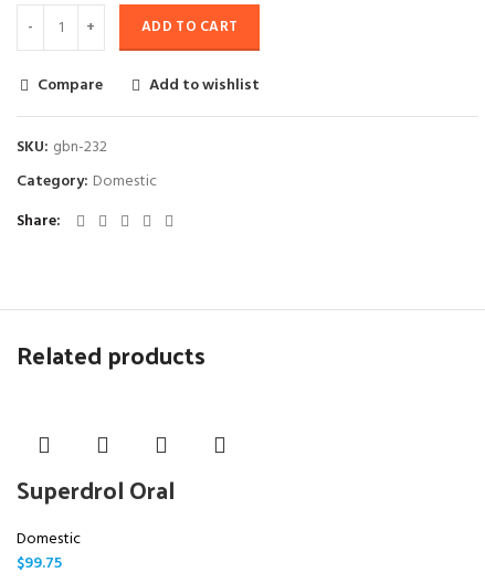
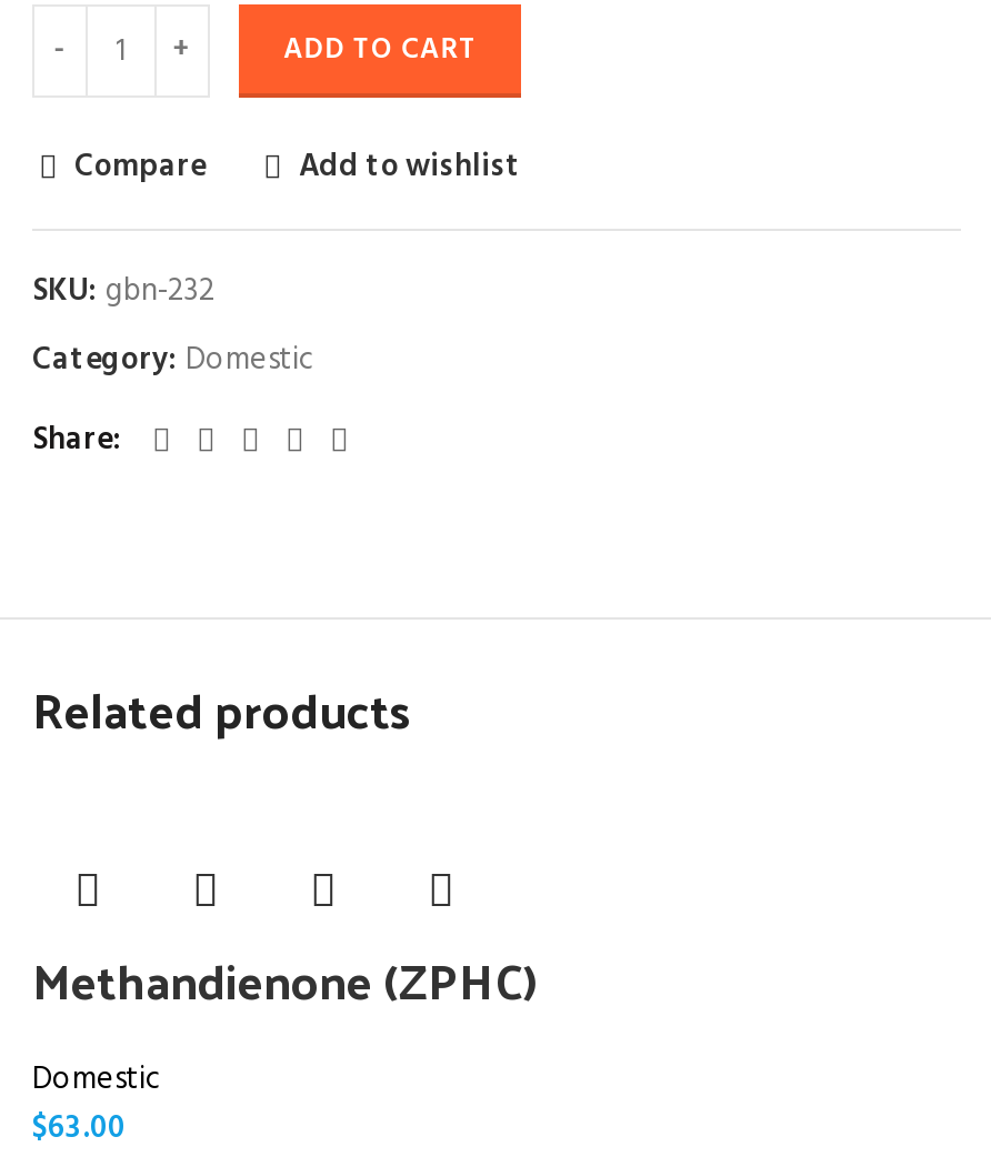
- Superdrol Oral
+ Methandienone (ZPHC)

- $99.75
+ $63.00
